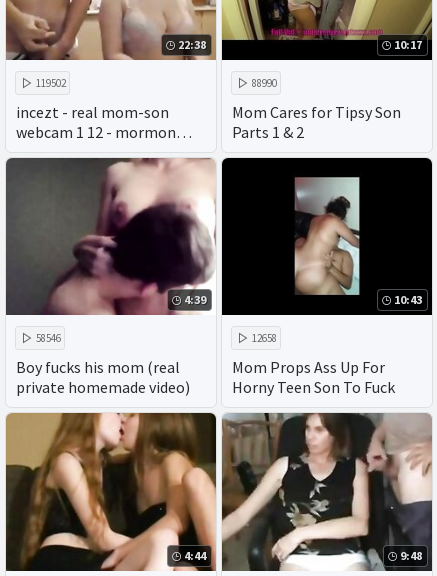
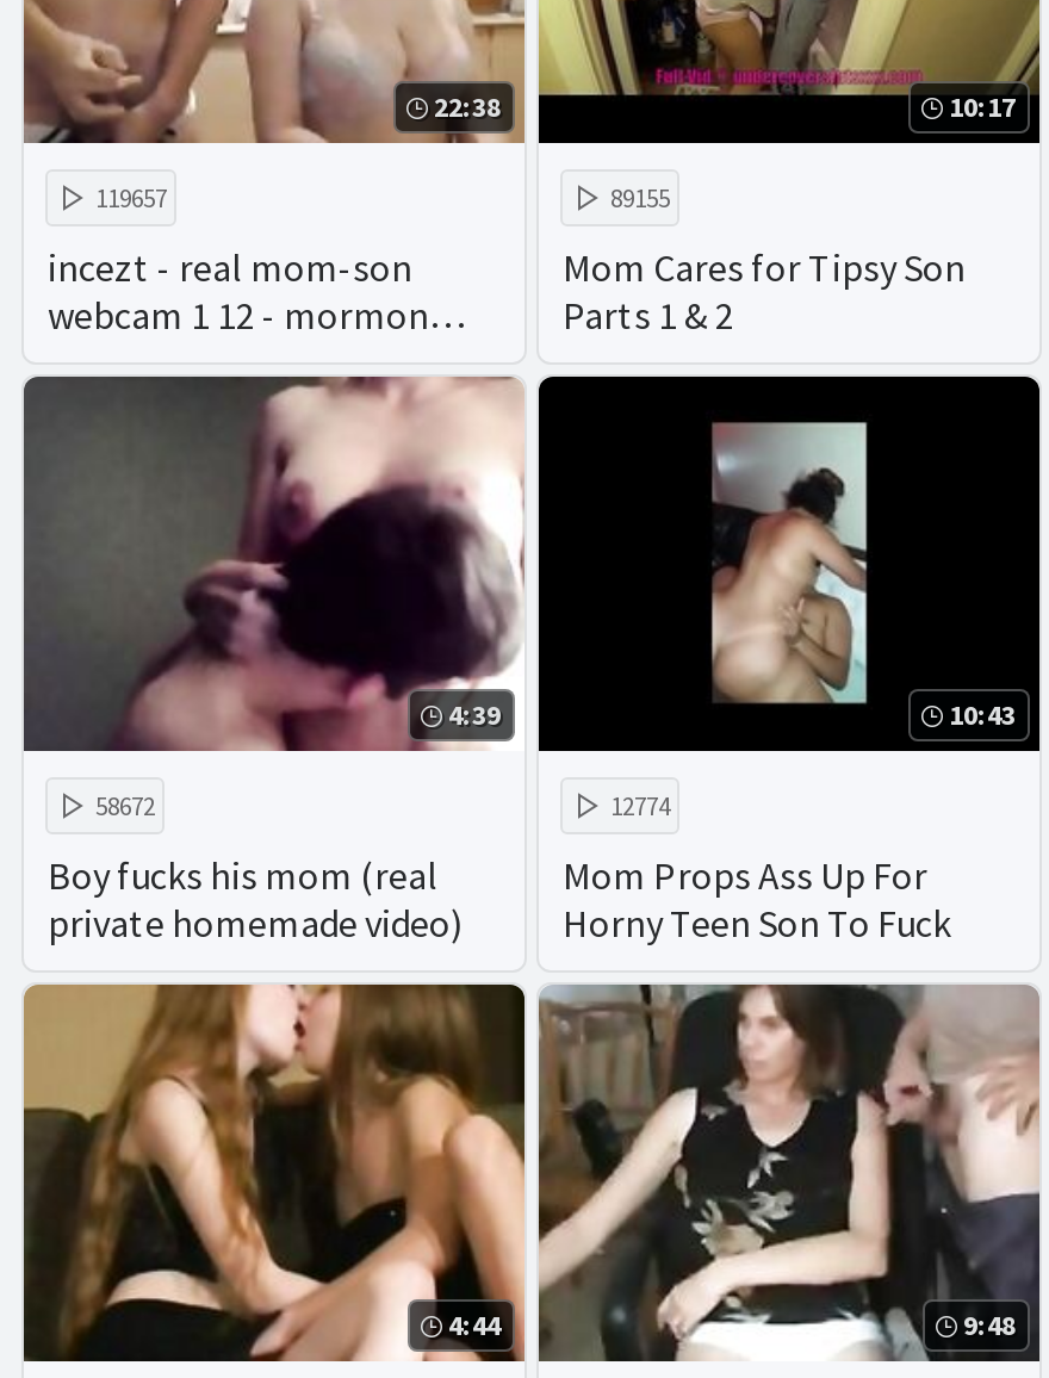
- 119502
+ 119657

- 88990
+ 89155

- 58546
+ 58672

- 12658
+ 12774
